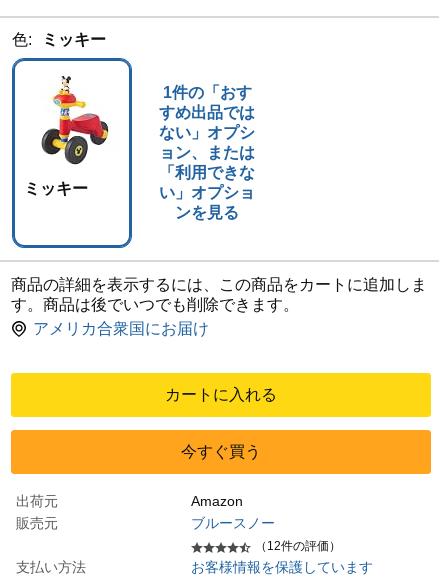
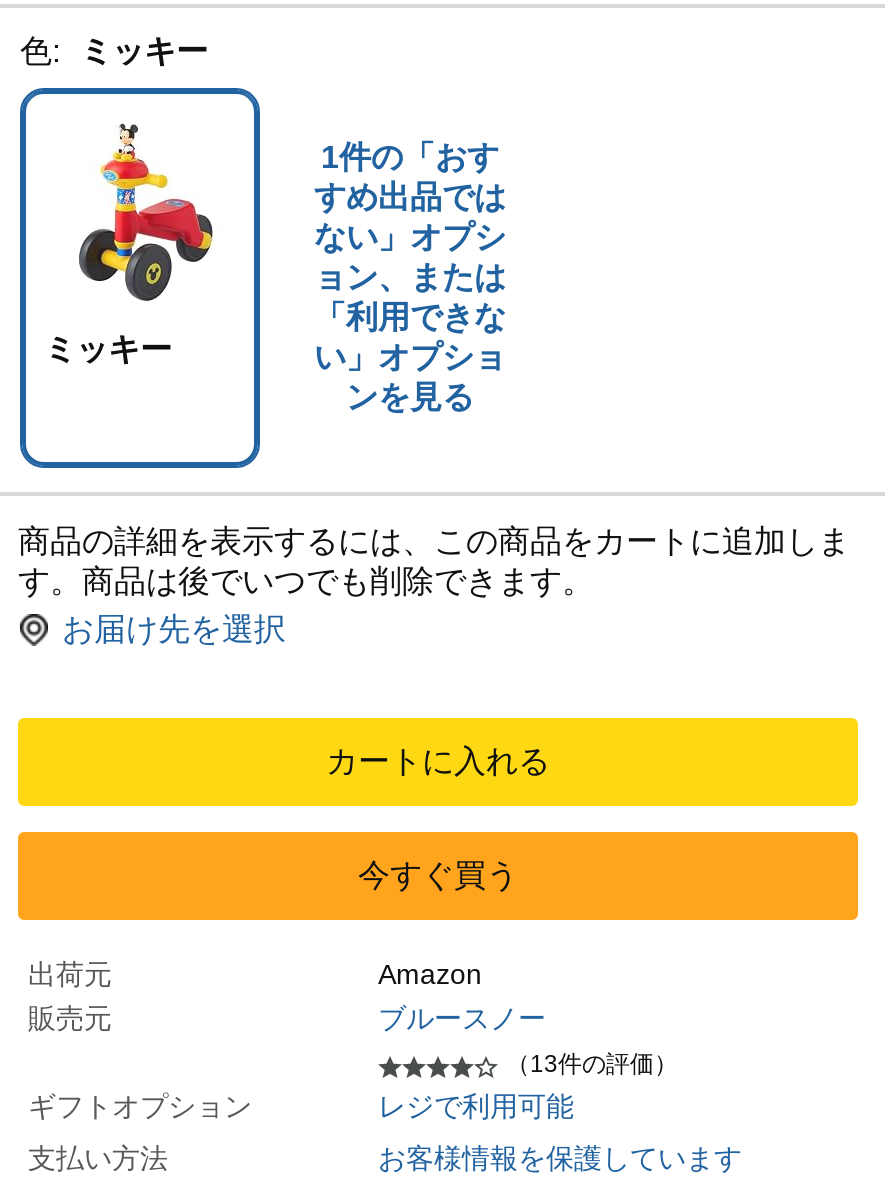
- アメリカ合衆国にお届け
+ お届け先を選択

- （12件の評価）
+ （13件の評価）
+ ギフトオプション
+ レジで利用可能
